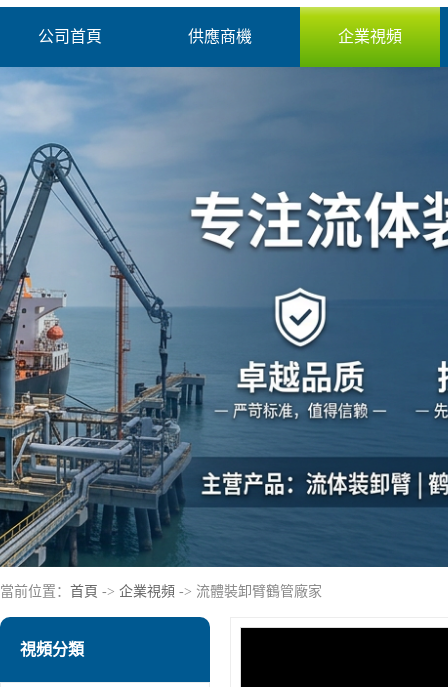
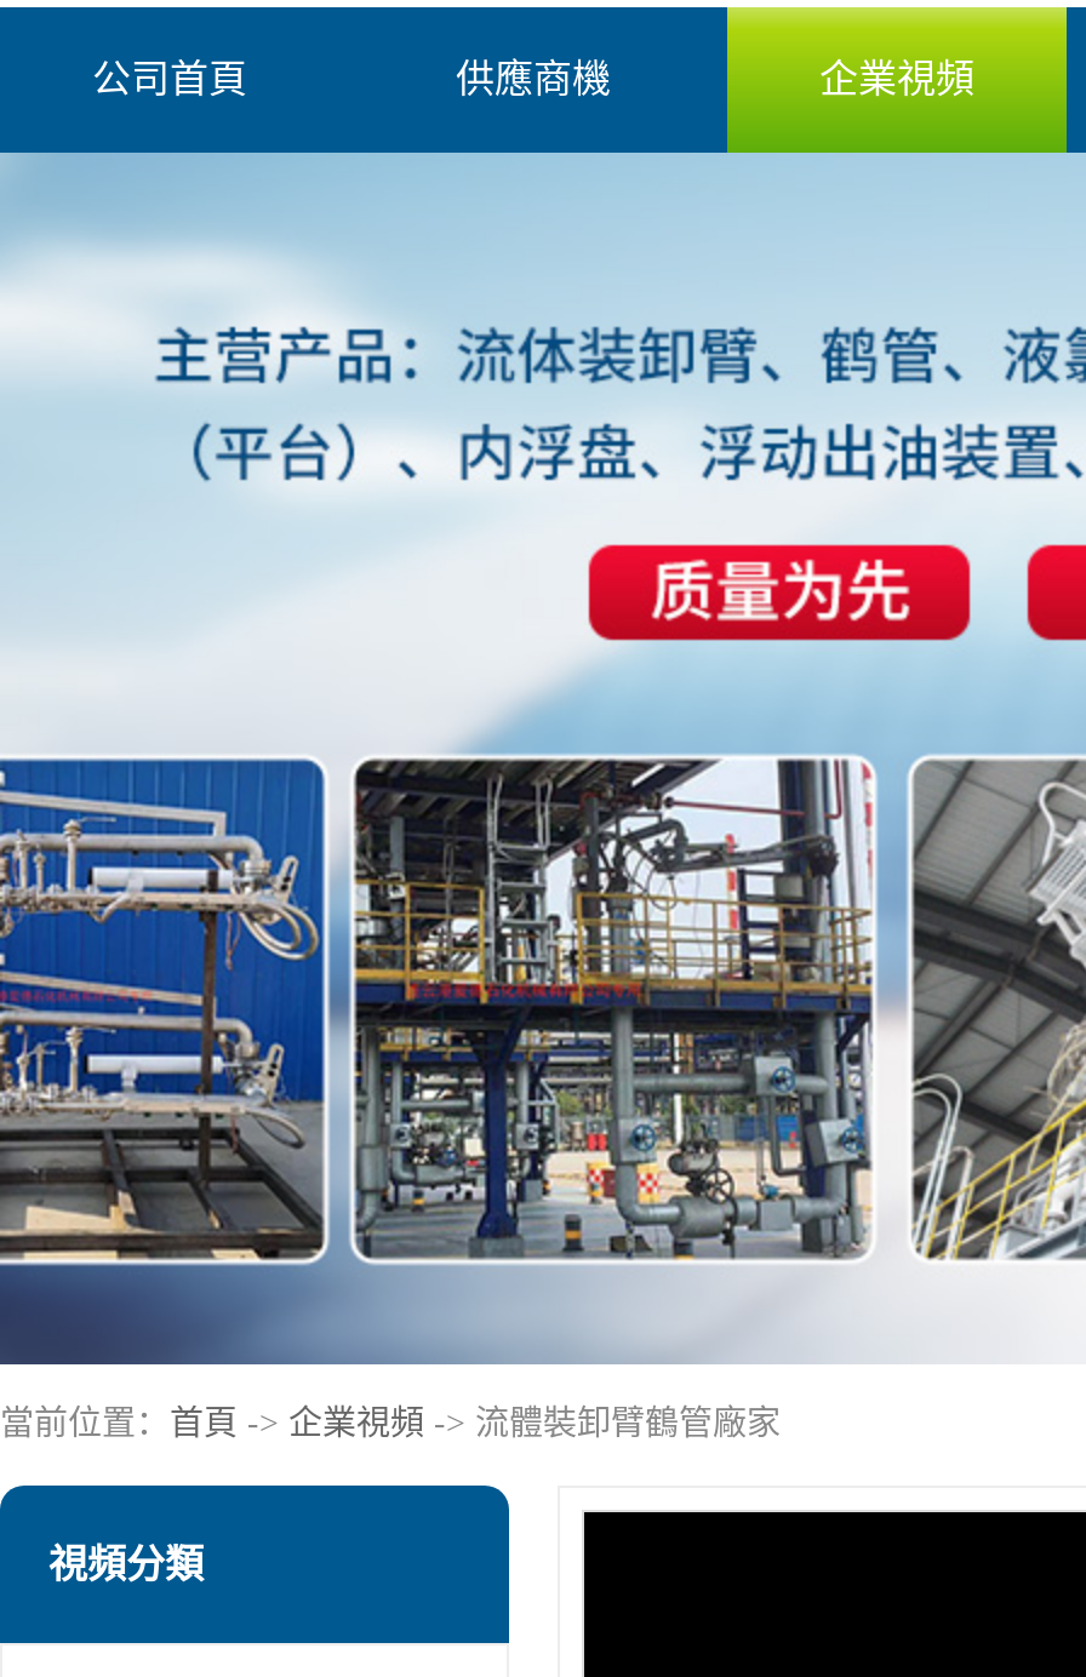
- [image]
+ [image]
